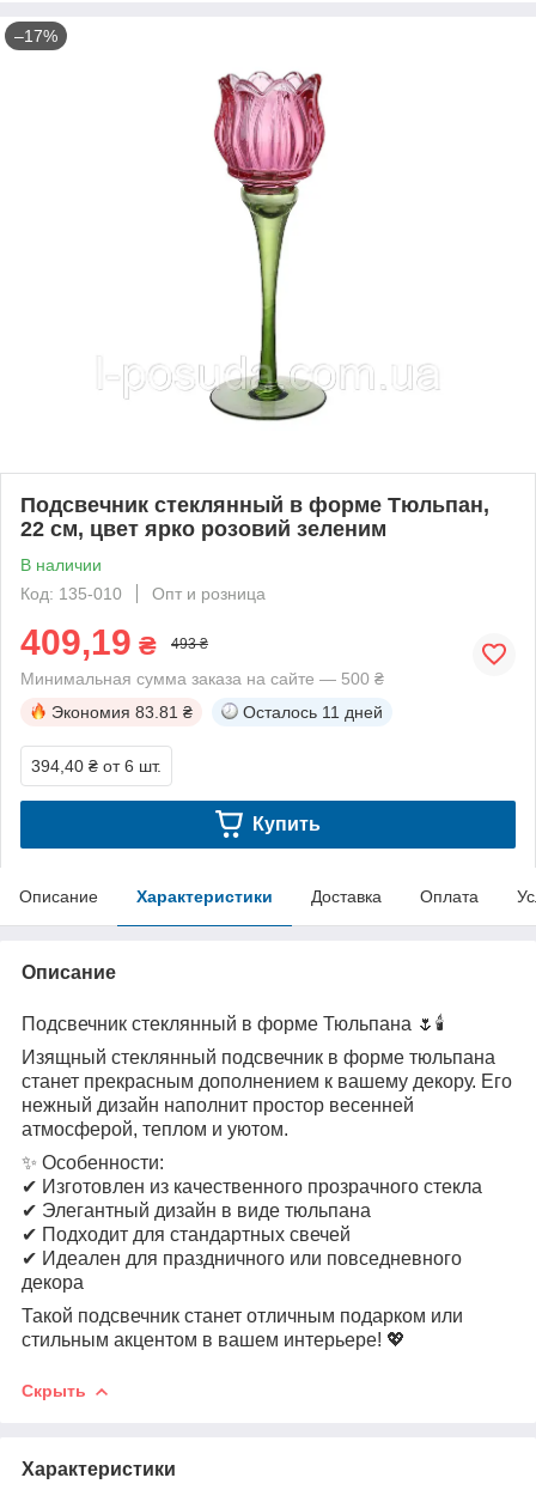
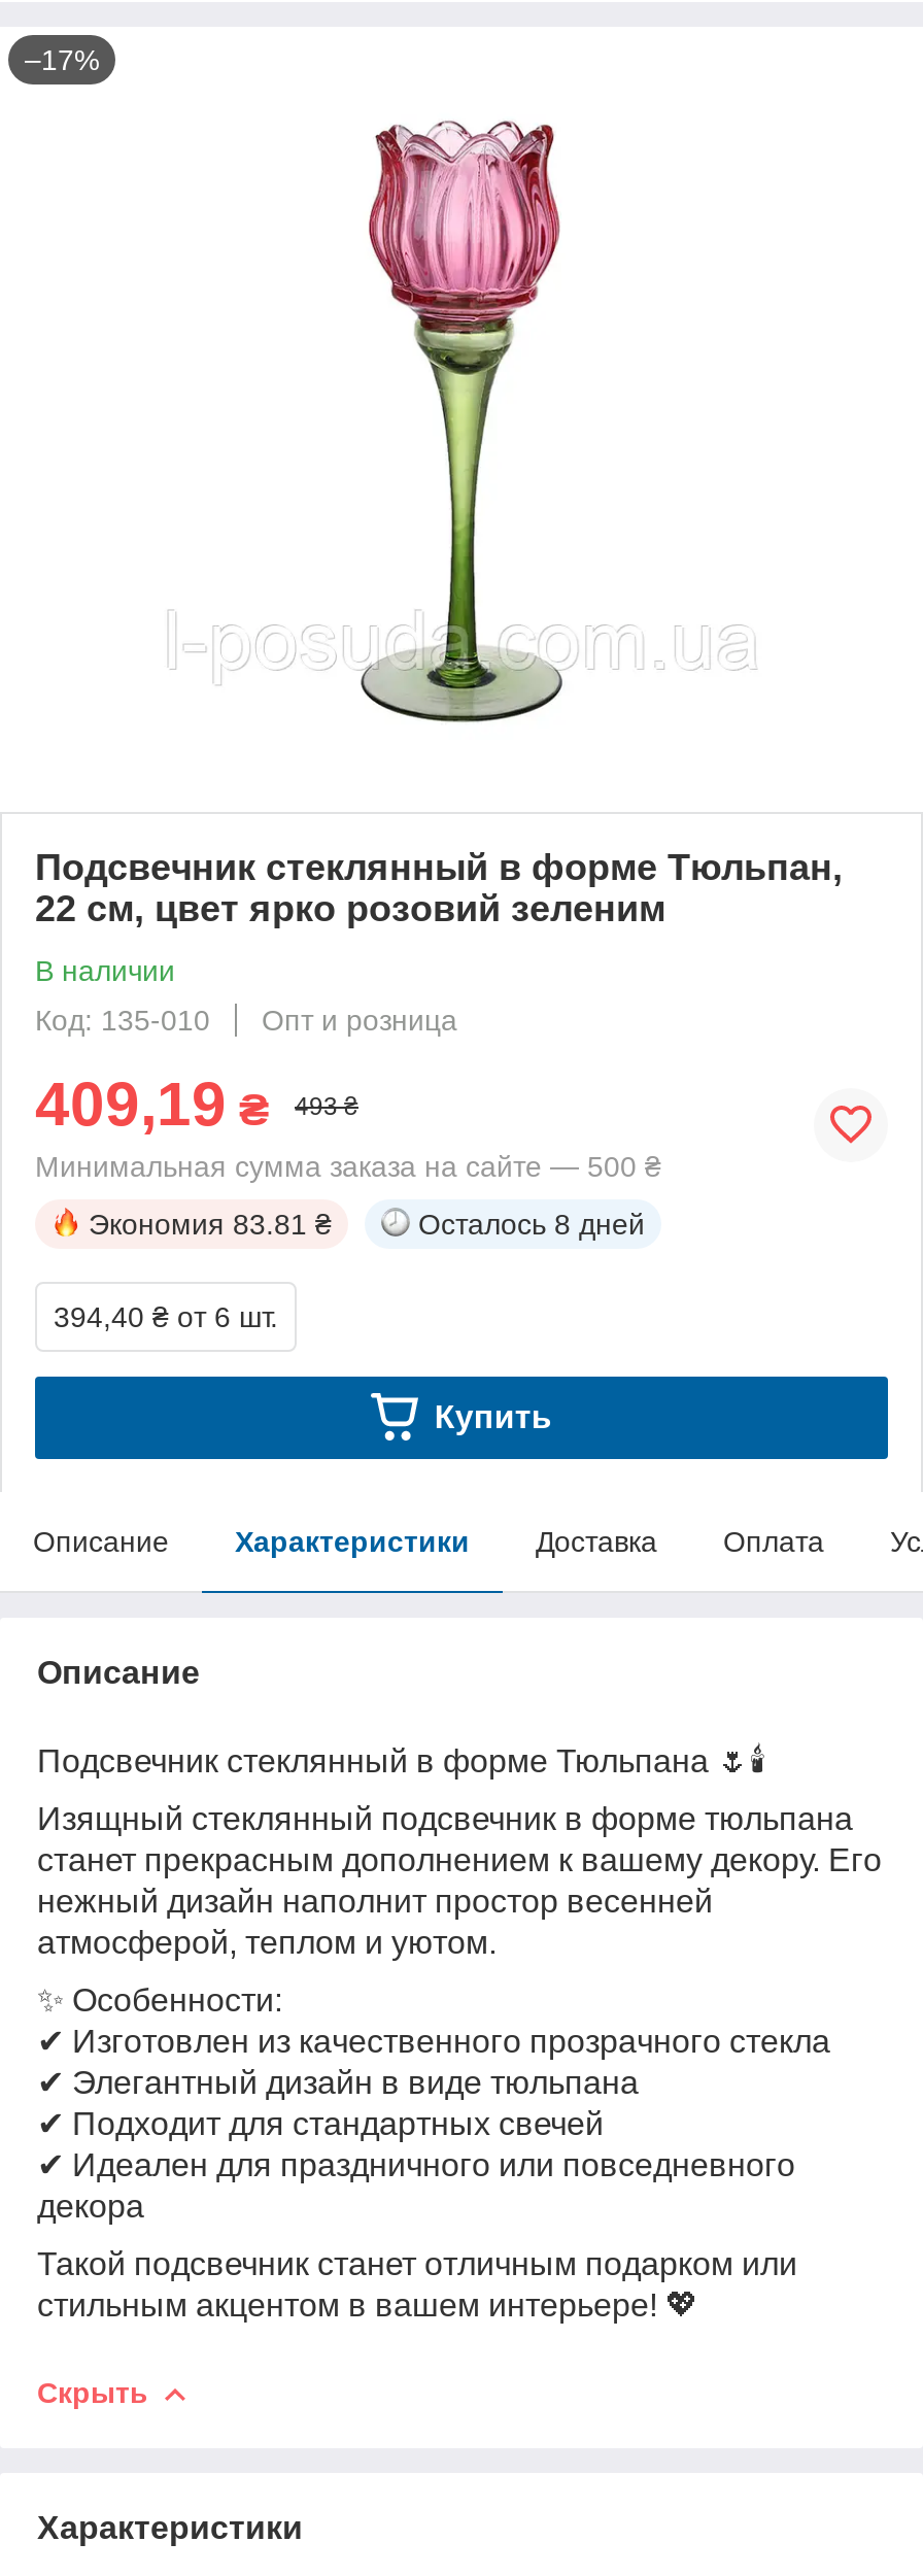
- Осталось 11 дней
+ Осталось 8 дней
